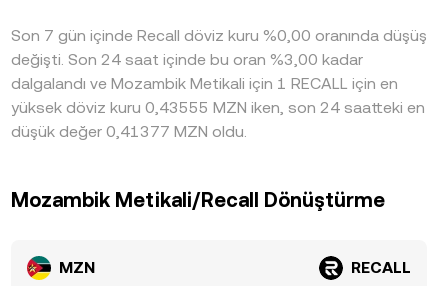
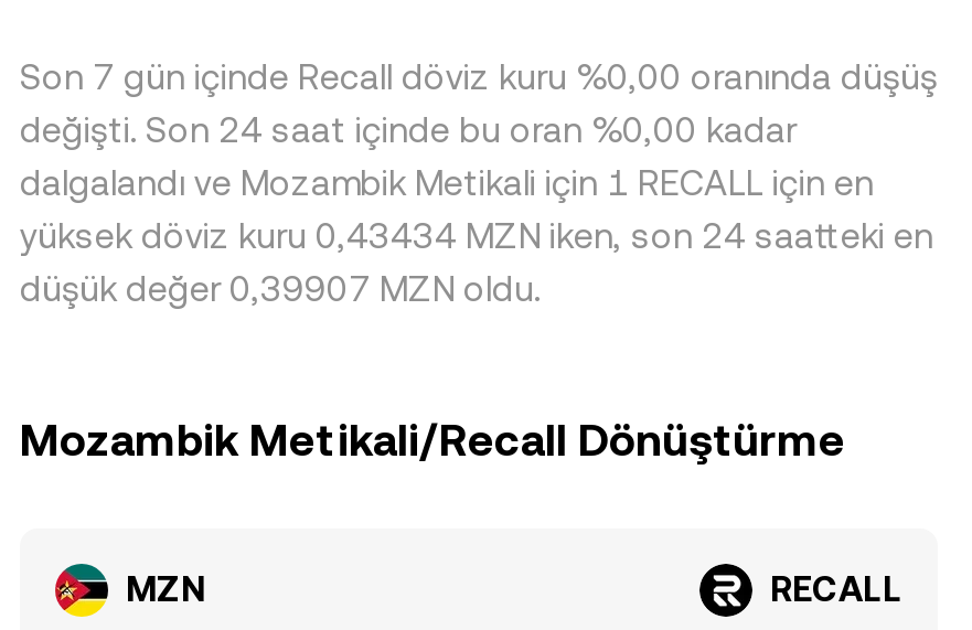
- değişti. Son 24 saat içinde bu oran %3,00 kadar
+ değişti. Son 24 saat içinde bu oran %0,00 kadar

- yüksek döviz kuru 0,43555 MZN iken, son 24 saatteki en
+ yüksek döviz kuru 0,43434 MZN iken, son 24 saatteki en

- düşük değer 0,41377 MZN oldu.
+ düşük değer 0,39907 MZN oldu.
